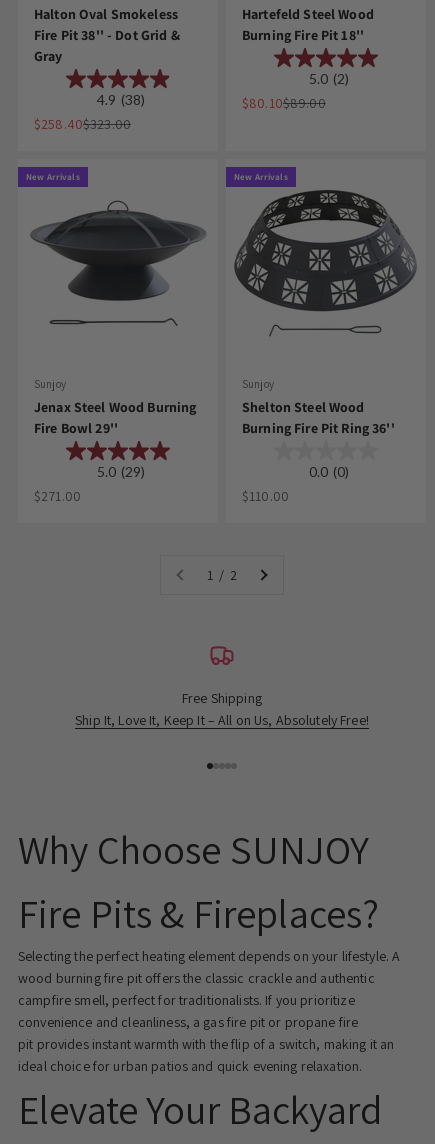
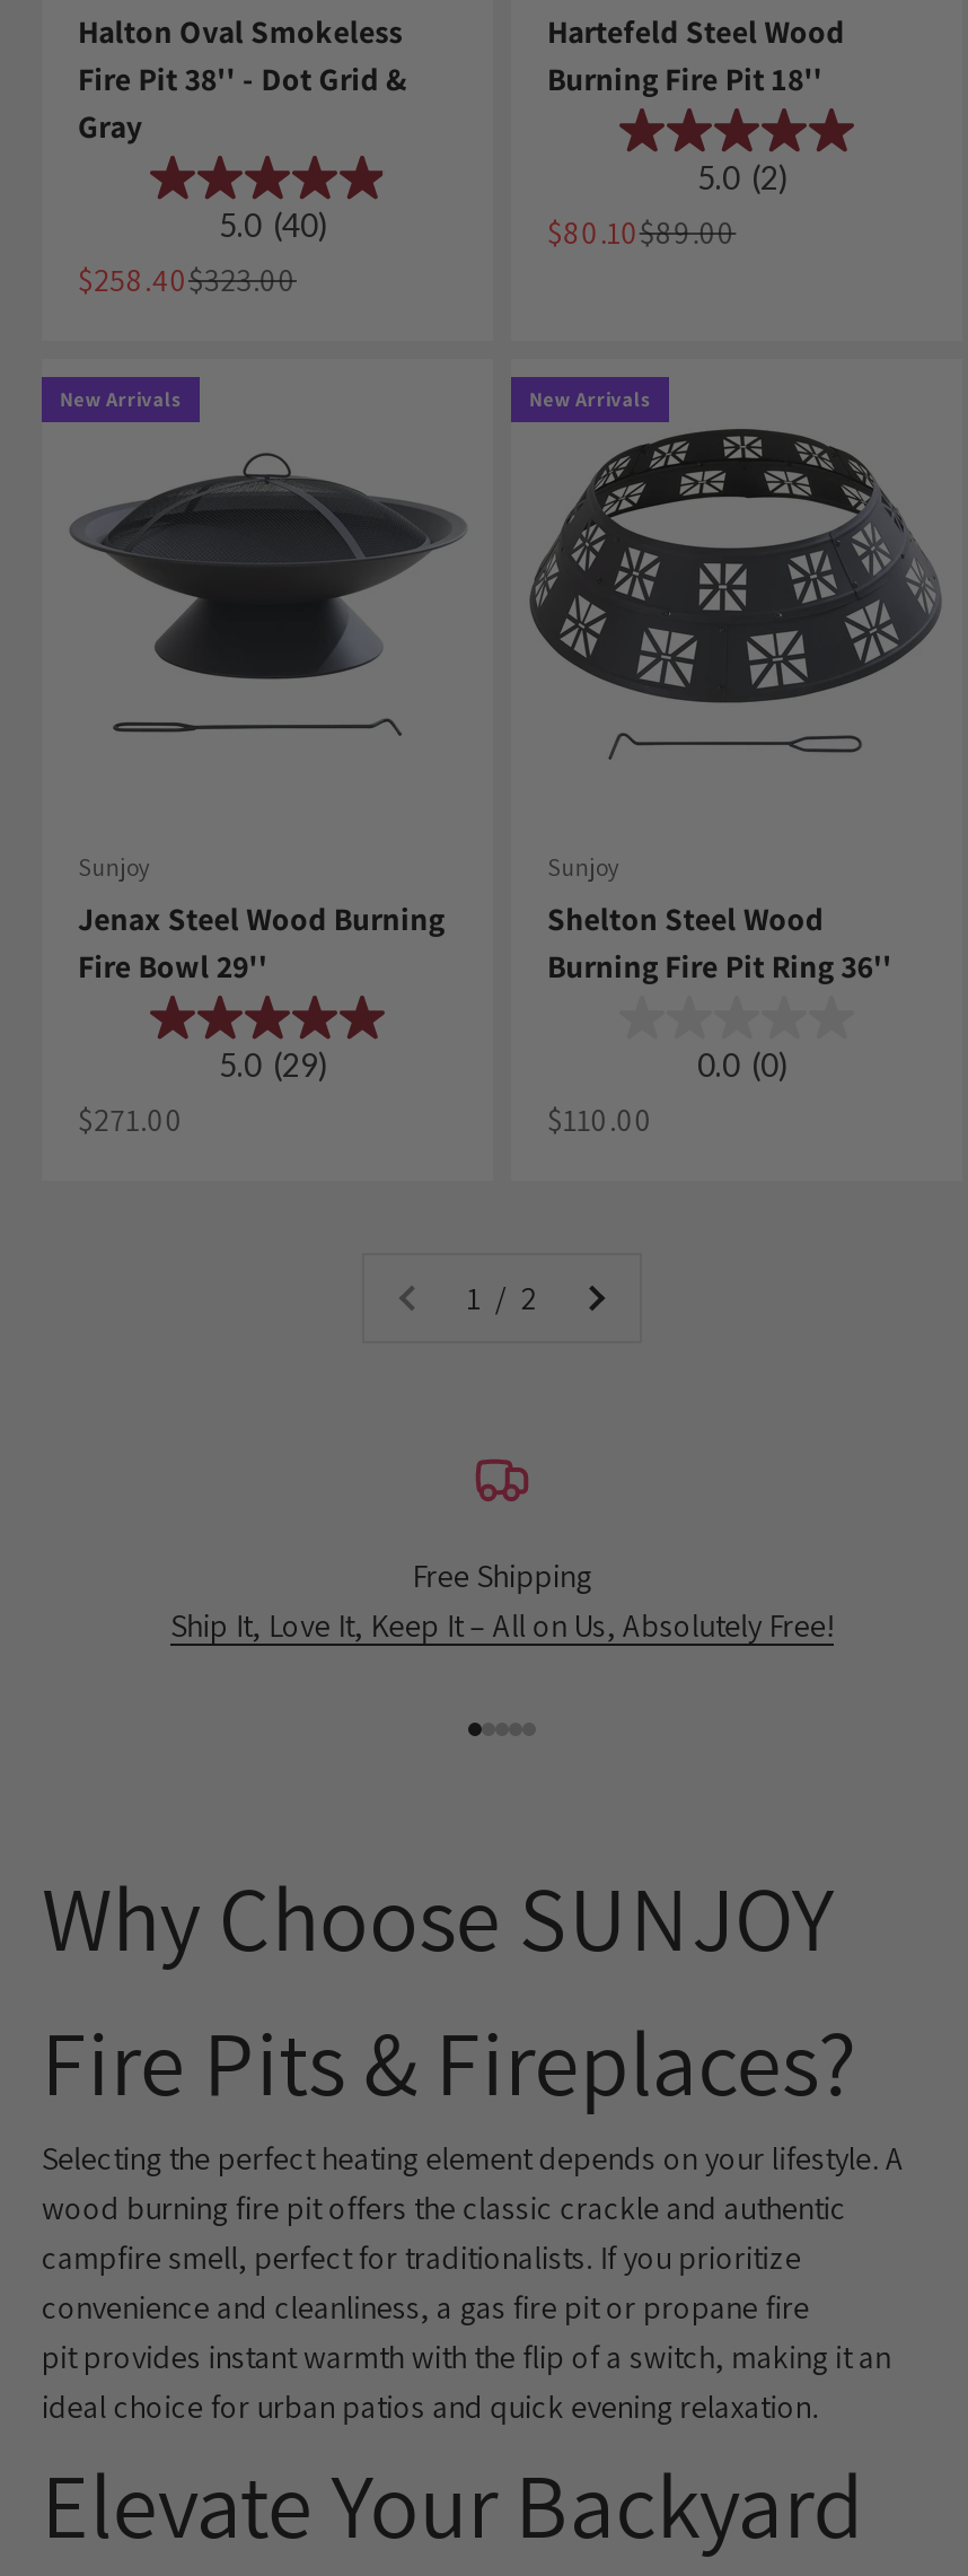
- 4.9 (38)
+ 5.0 (40)
